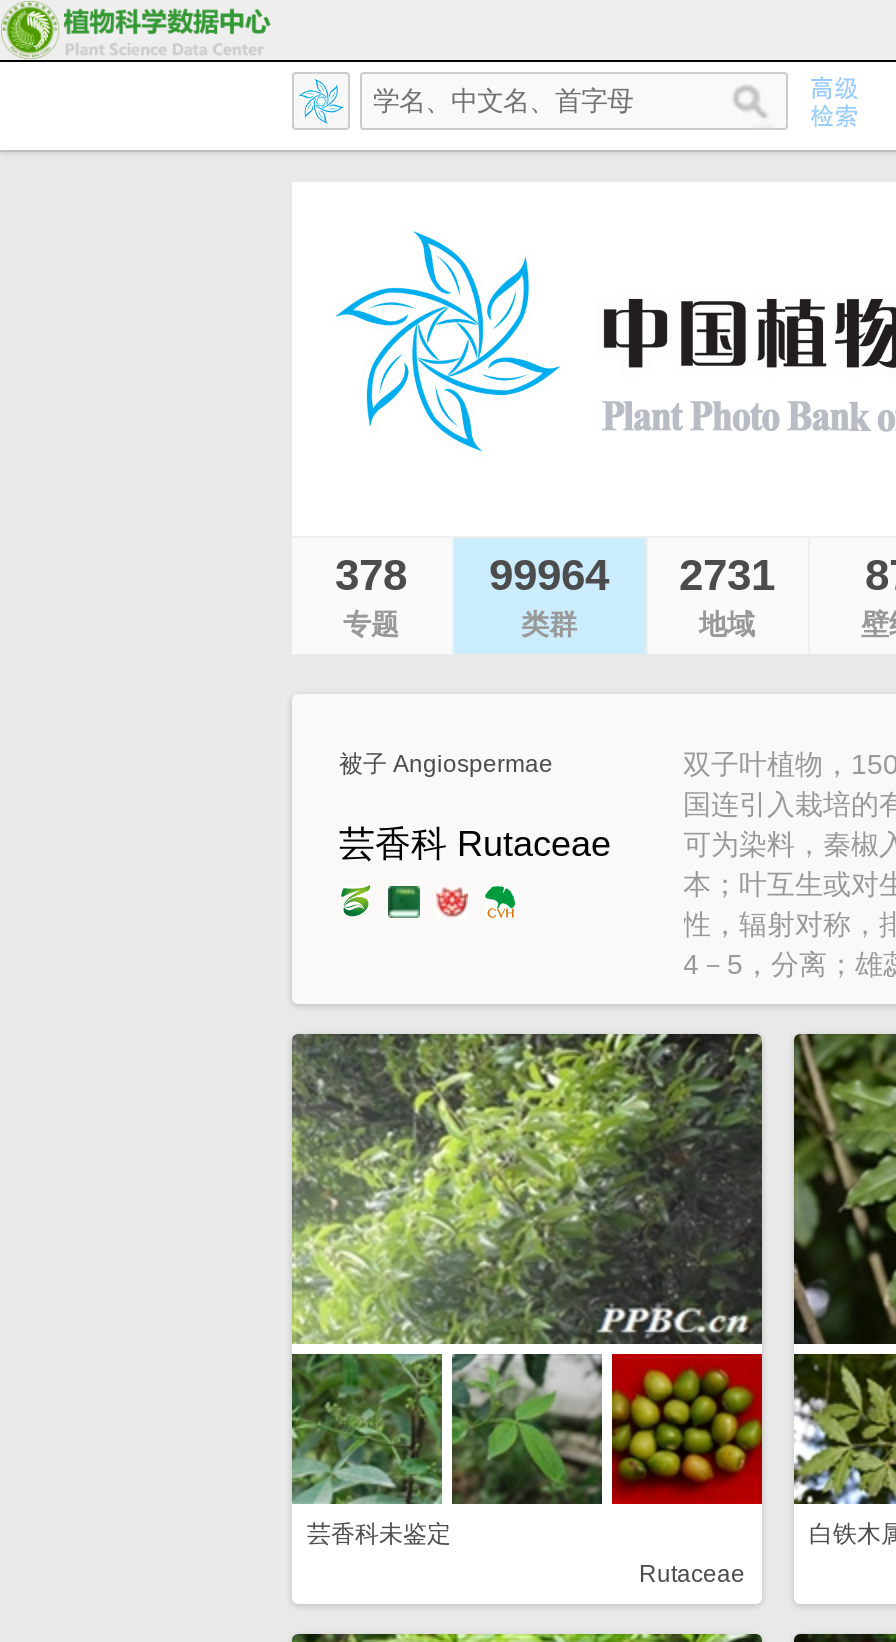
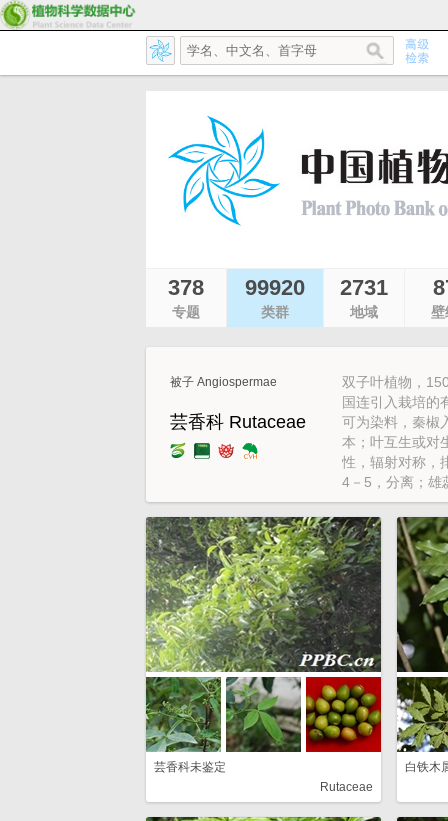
- 99964
+ 99920
